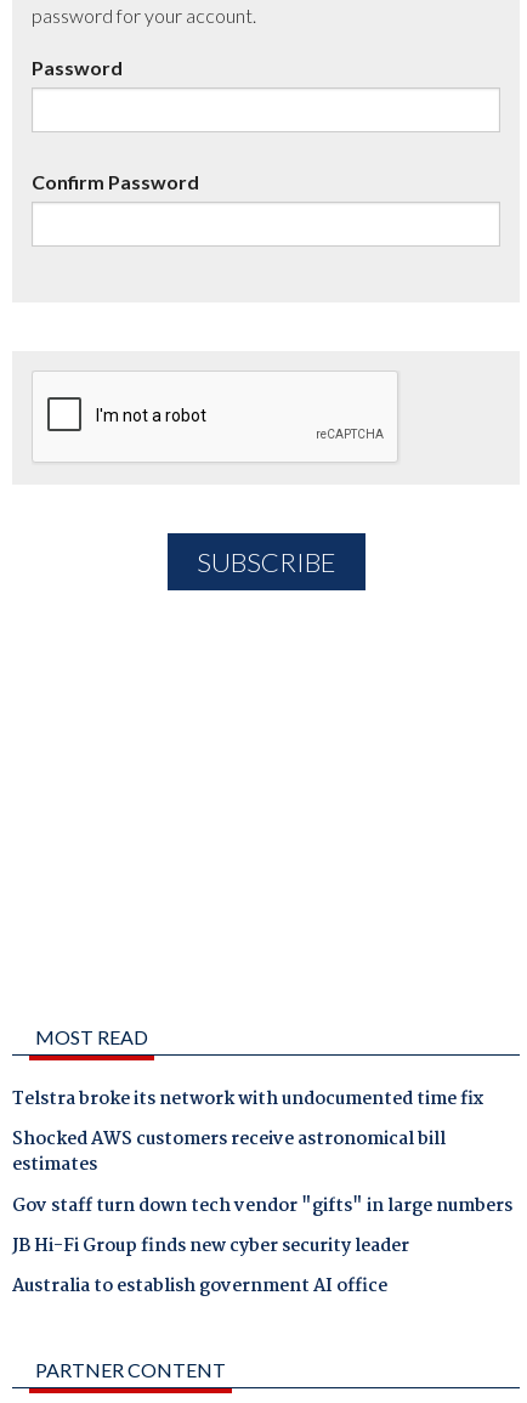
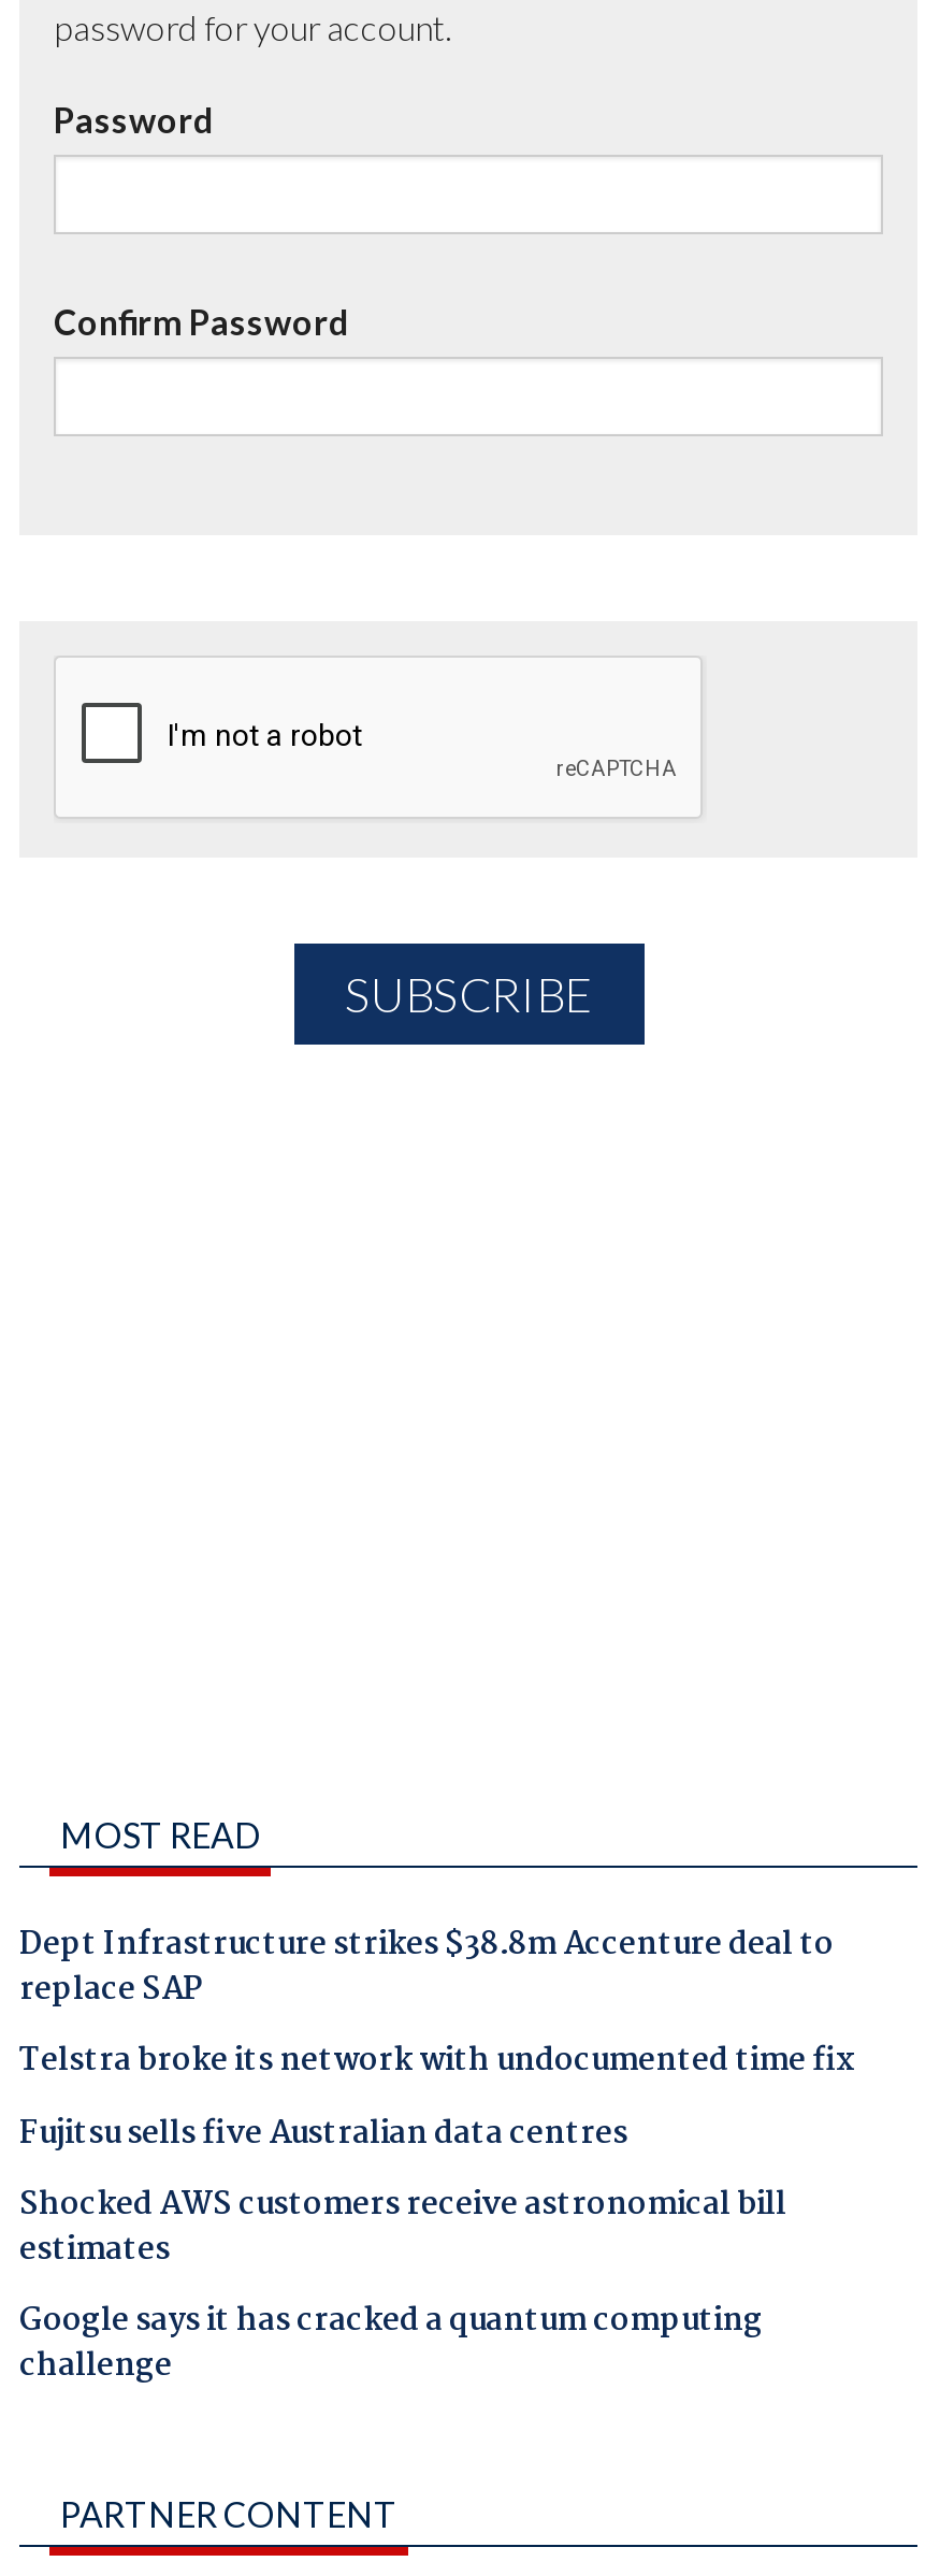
+ Dept Infrastructure strikes $38.8m Accenture deal to
+ replace SAP

+ Fujitsu sells five Australian data centres

moved down: Shocked AWS customers receive astronomical bill | estimates

- Gov staff turn down tech vendor "gifts" in large numbers
- JB Hi-Fi Group finds new cyber security leader
- Australia to establish government AI office
+ Google says it has cracked a quantum computing
+ challenge
